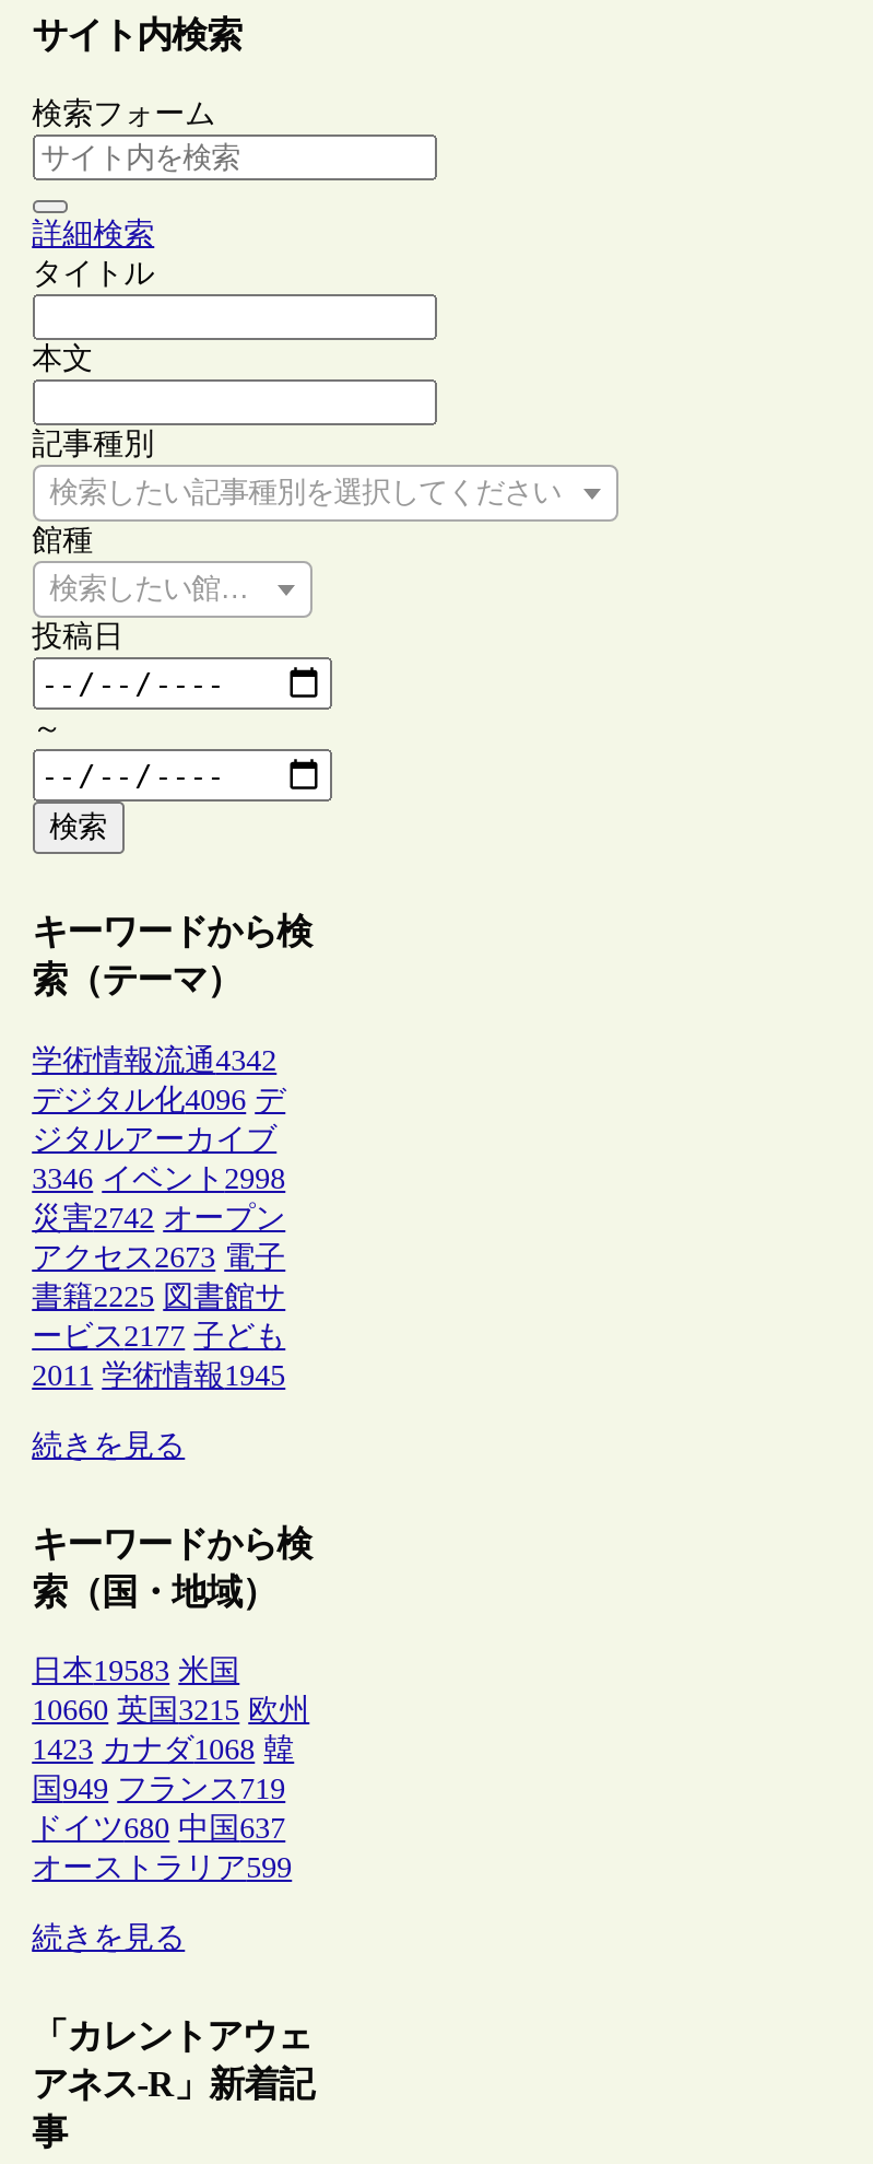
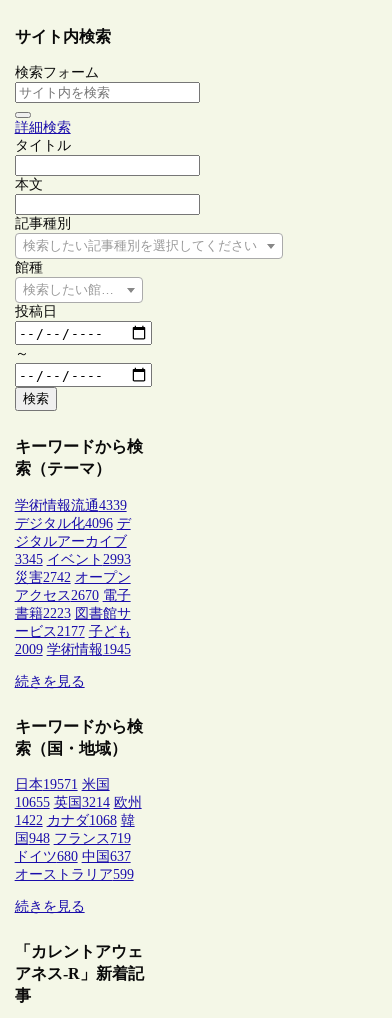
- 学術情報流通4342
+ 学術情報流通4339

- 3346 イベント2998
+ 3345 イベント2993

- アクセス2673 電子
+ アクセス2670 電子

- 書籍2225 図書館サ
+ 書籍2223 図書館サ

- 2011 学術情報1945
+ 2009 学術情報1945

- 日本19583 米国
+ 日本19571 米国

- 10660 英国3215 欧州
+ 10655 英国3214 欧州

- 1423 カナダ1068 韓
+ 1422 カナダ1068 韓

- 国949 フランス719
+ 国948 フランス719
